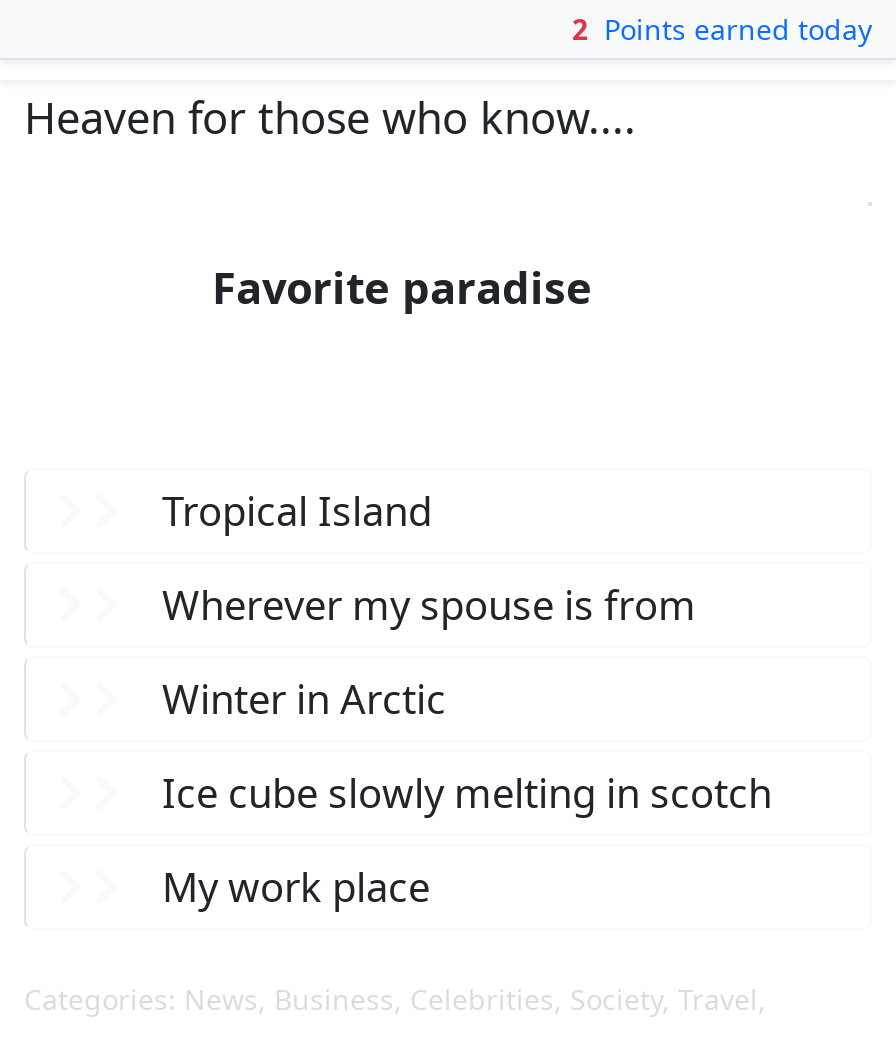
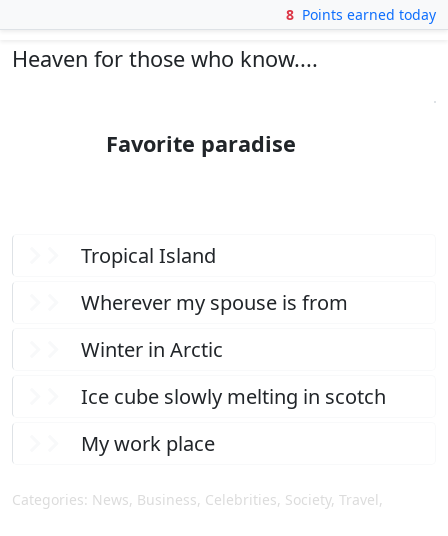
- 2 Points earned today
+ 8 Points earned today
